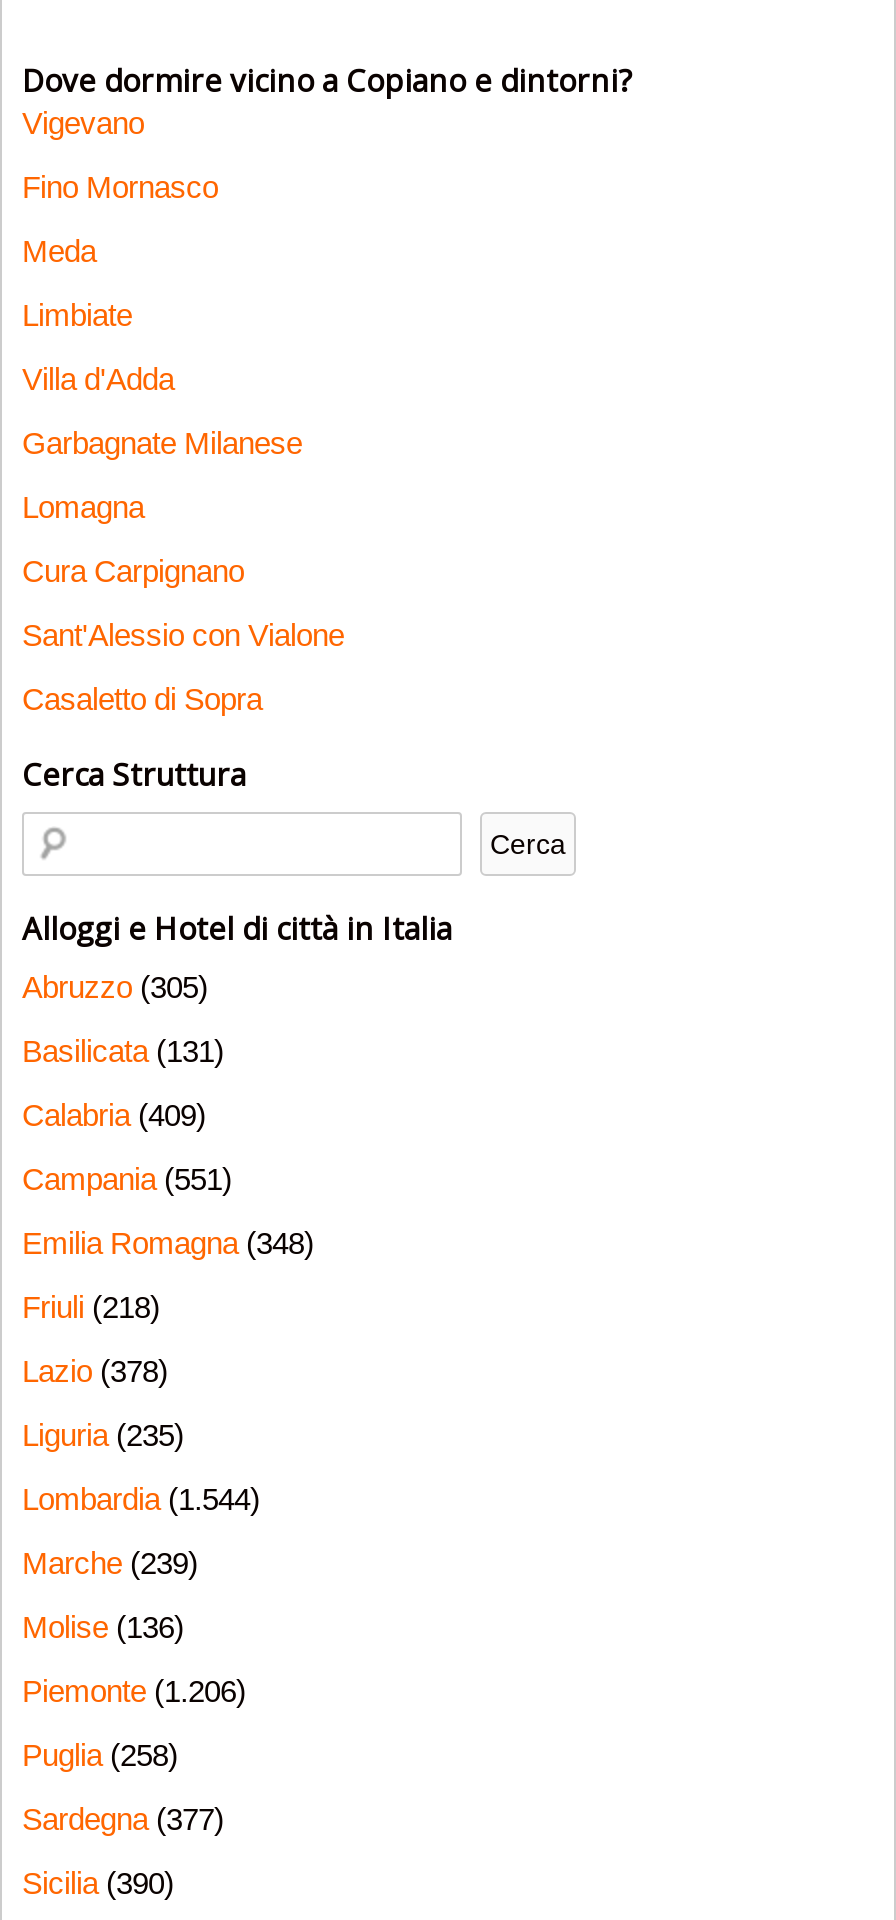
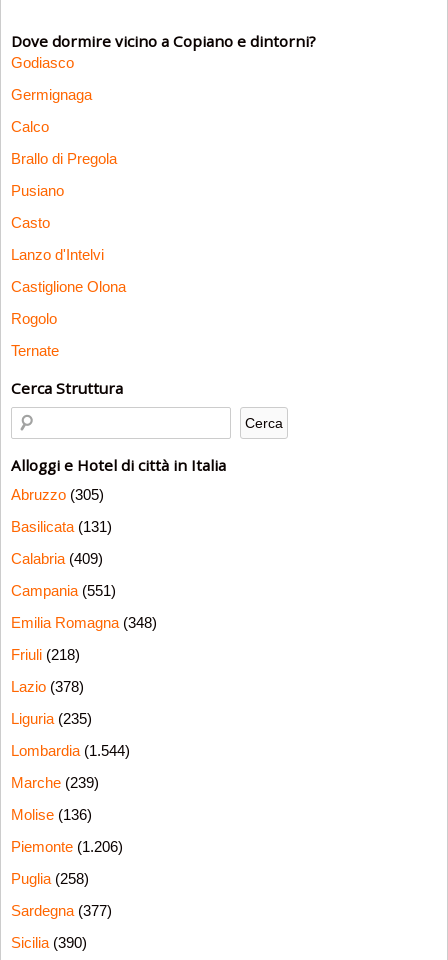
- Vigevano
+ Godiasco

- Fino Mornasco
+ Germignaga

- Meda
+ Calco

- Limbiate
+ Brallo di Pregola

- Villa d'Adda
+ Pusiano

- Garbagnate Milanese
+ Casto

- Lomagna
+ Lanzo d'Intelvi

- Cura Carpignano
+ Castiglione Olona

- Sant'Alessio con Vialone
+ Rogolo

- Casaletto di Sopra
+ Ternate
